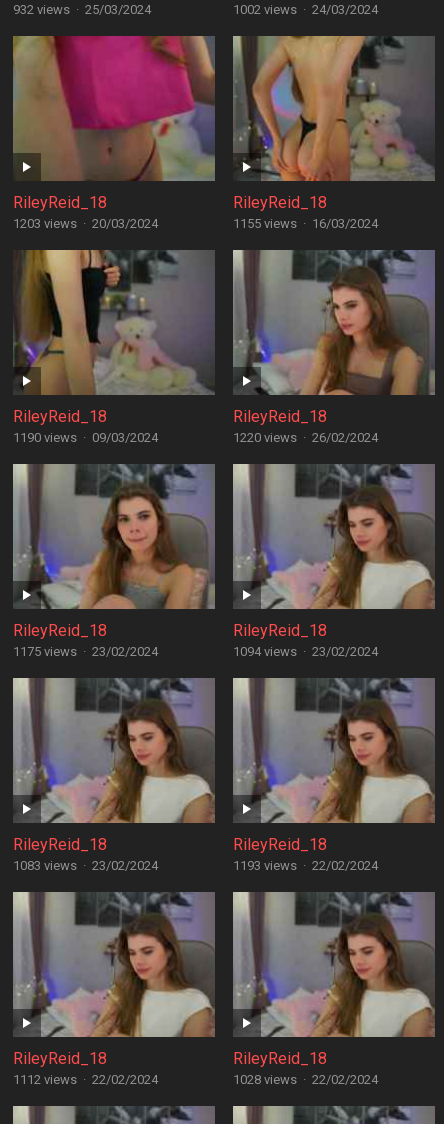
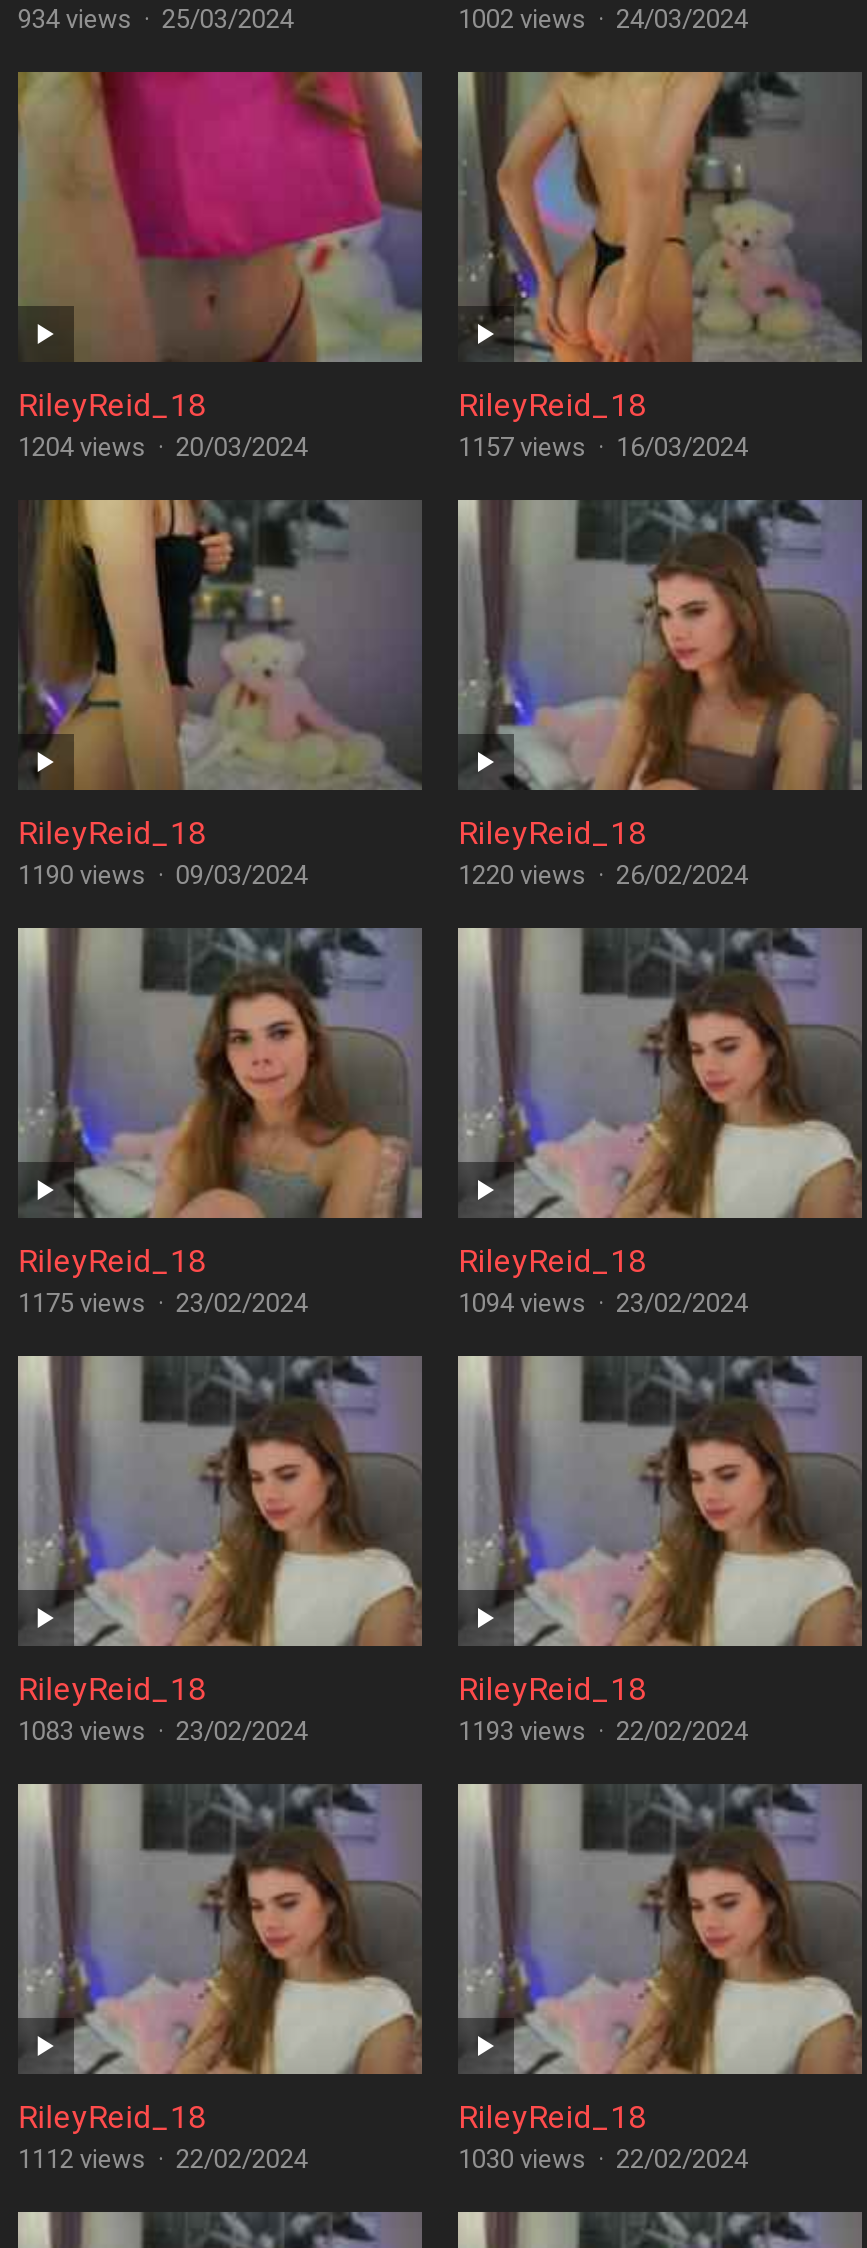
- 932 views · 25/03/2024
+ 934 views · 25/03/2024

- 1203 views · 20/03/2024
+ 1204 views · 20/03/2024

- 1155 views · 16/03/2024
+ 1157 views · 16/03/2024

- 1028 views · 22/02/2024
+ 1030 views · 22/02/2024
